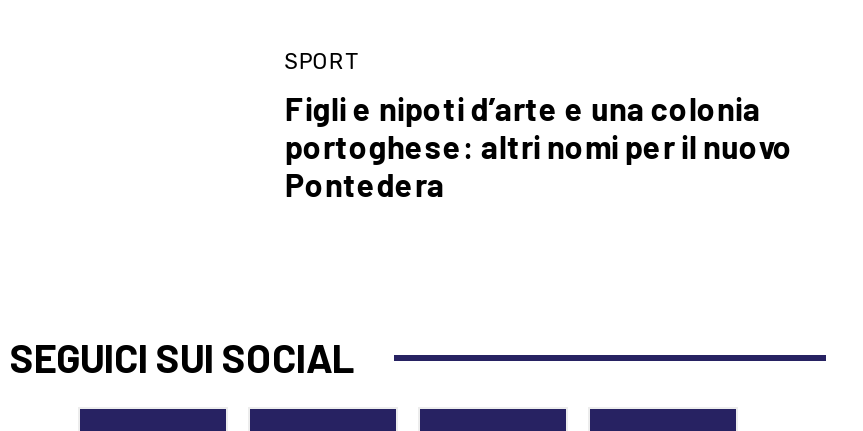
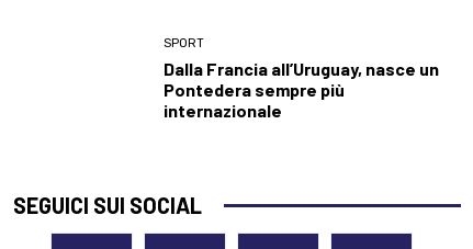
- Figli e nipoti d’arte e una colonia
- portoghese: altri nomi per il nuovo
- Pontedera
+ Dalla Francia all’Uruguay, nasce un
+ Pontedera sempre più
+ internazionale
